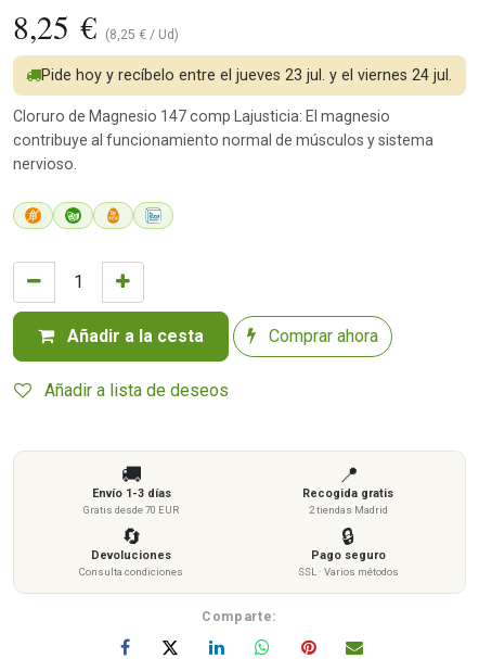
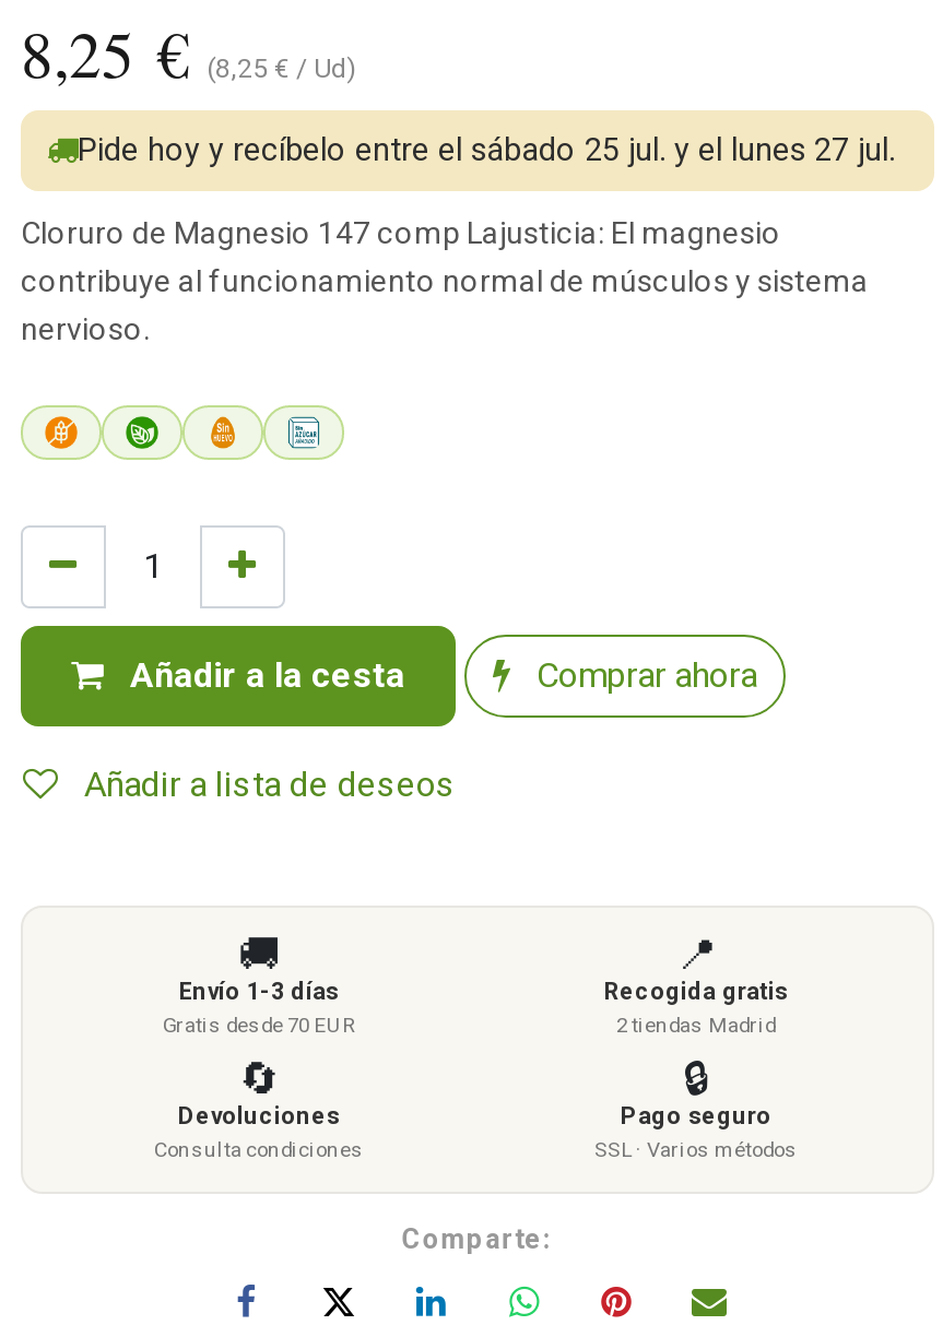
- Pide hoy y recíbelo entre el jueves 23 jul. y el viernes 24 jul.
+ Pide hoy y recíbelo entre el sábado 25 jul. y el lunes 27 jul.
